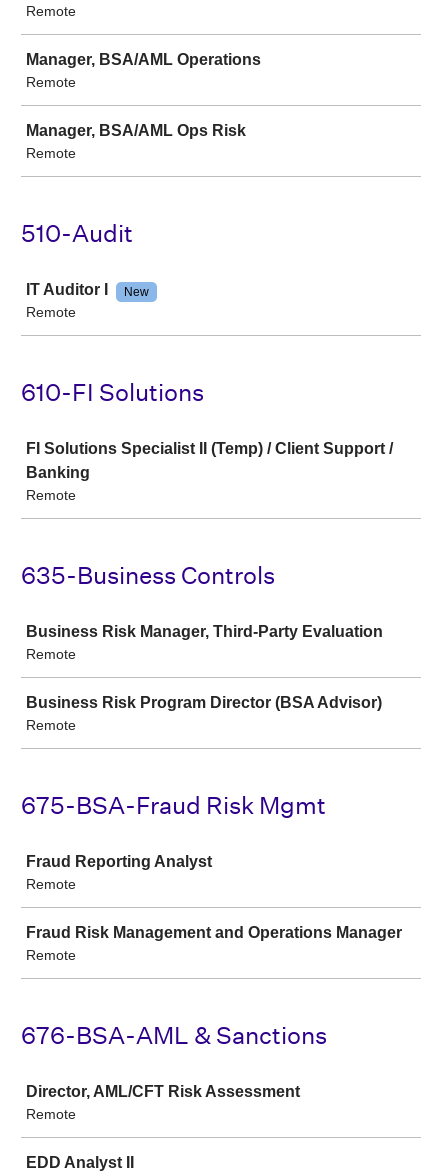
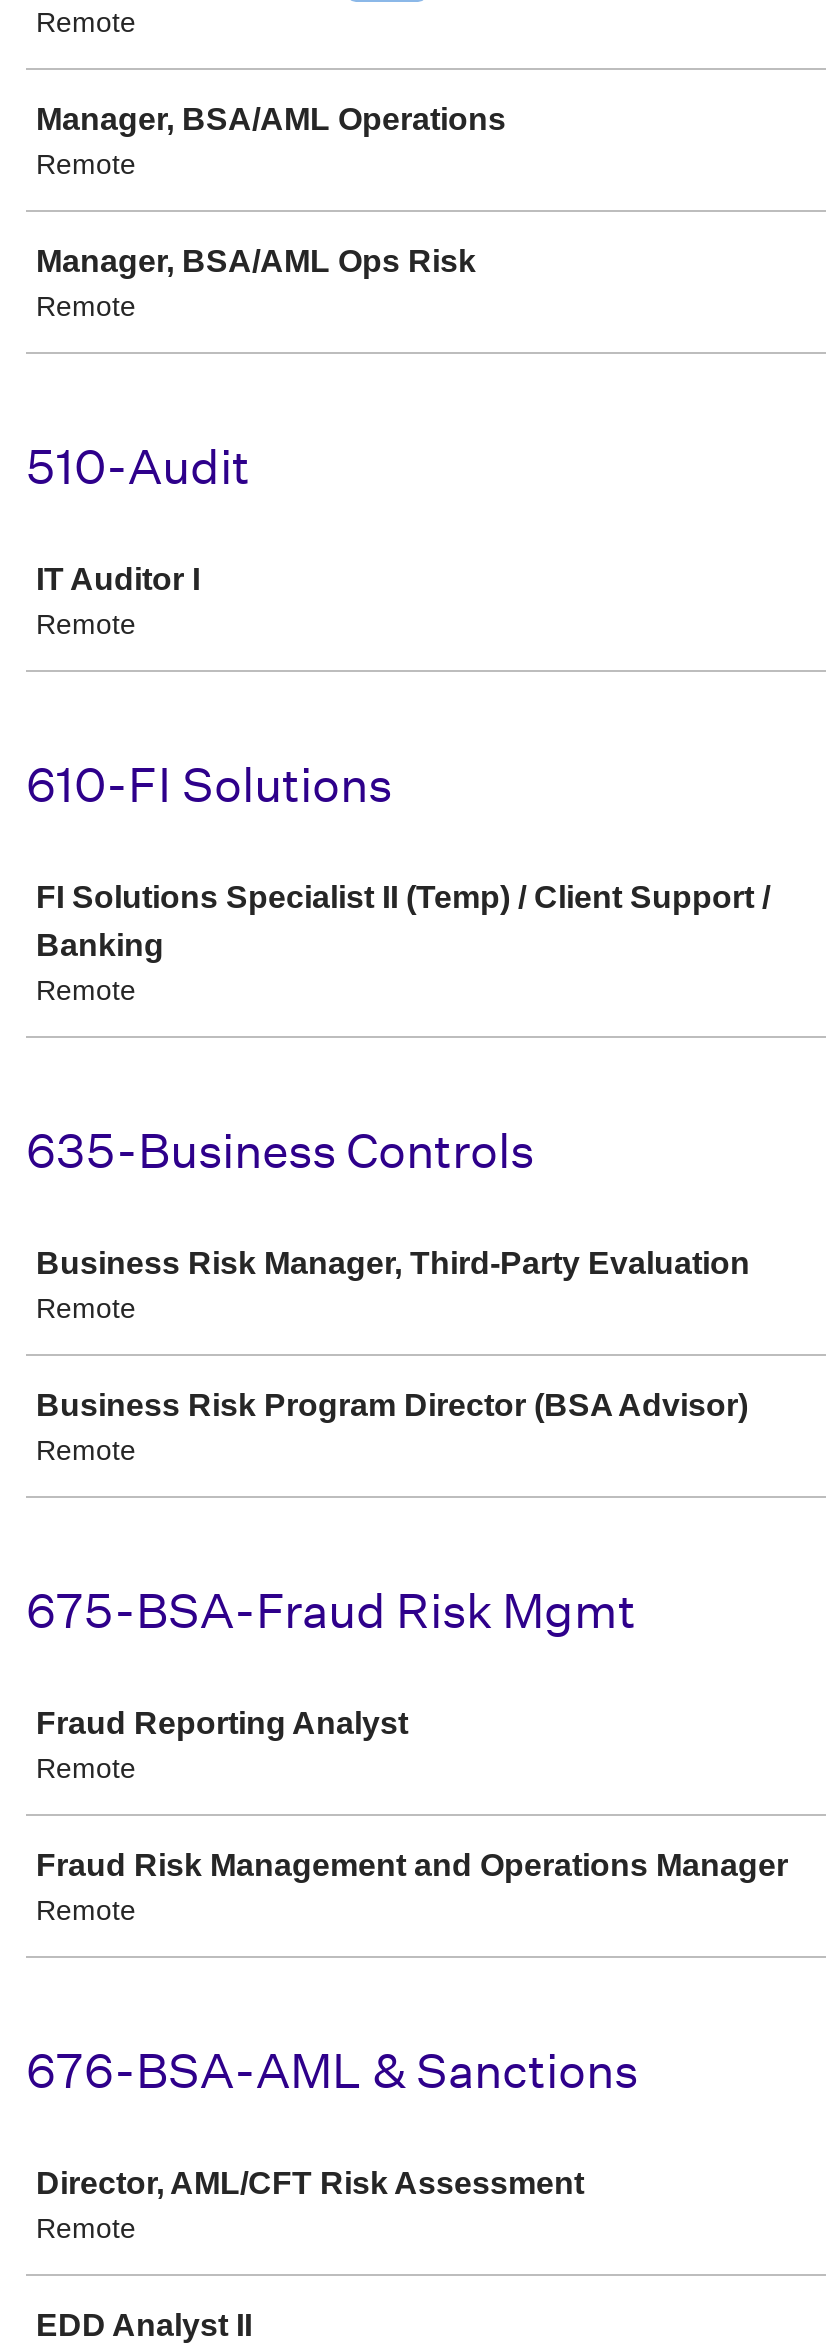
- New
